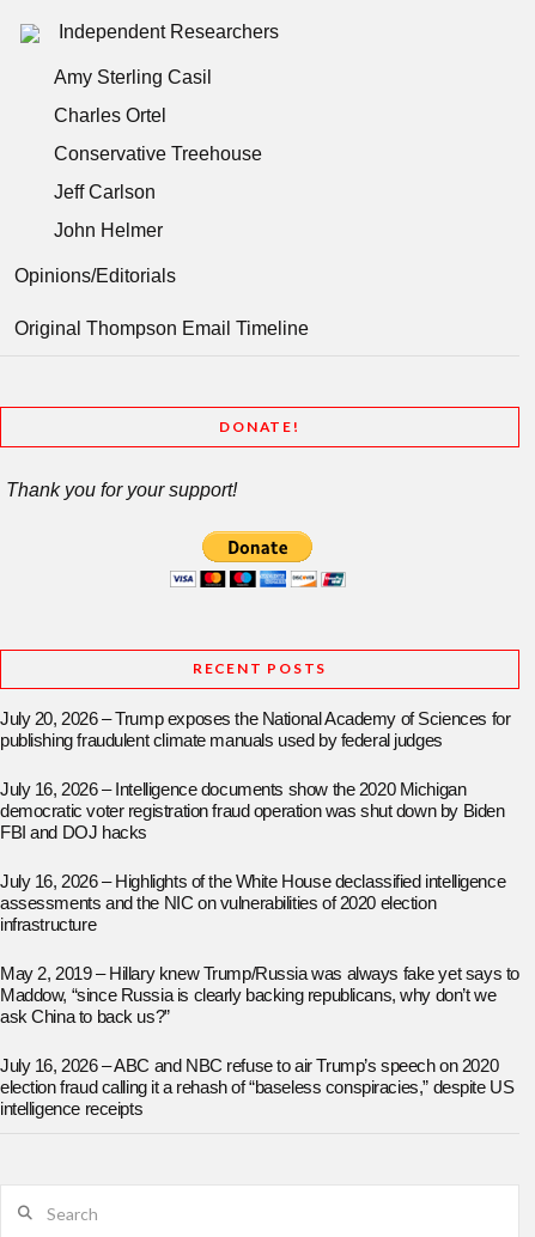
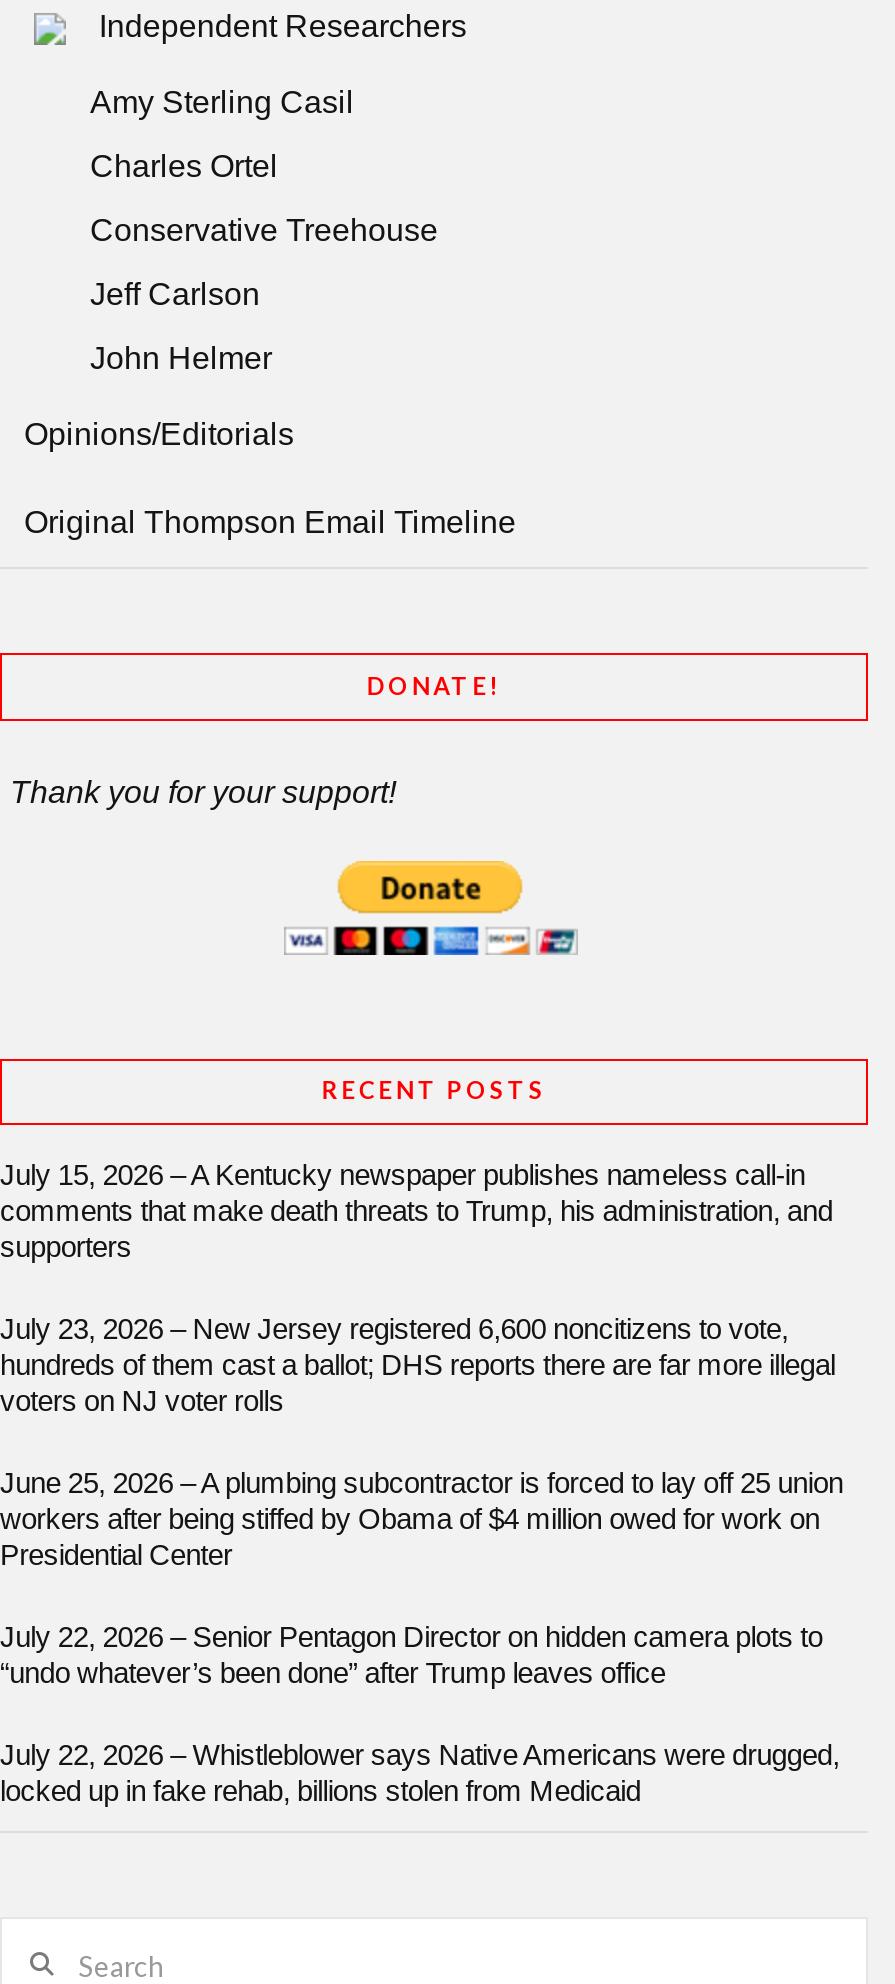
- July 20, 2026 – Trump exposes the National Academy of Sciences for
- publishing fraudulent climate manuals used by federal judges
+ July 15, 2026 – A Kentucky newspaper publishes nameless call-in
+ comments that make death threats to Trump, his administration, and
+ supporters

- July 16, 2026 – Intelligence documents show the 2020 Michigan
- democratic voter registration fraud operation was shut down by Biden
- FBI and DOJ hacks
+ July 23, 2026 – New Jersey registered 6,600 noncitizens to vote,
+ hundreds of them cast a ballot; DHS reports there are far more illegal
+ voters on NJ voter rolls

- July 16, 2026 – Highlights of the White House declassified intelligence
- assessments and the NIC on vulnerabilities of 2020 election
- infrastructure
+ June 25, 2026 – A plumbing subcontractor is forced to lay off 25 union
+ workers after being stiffed by Obama of $4 million owed for work on
+ Presidential Center

- May 2, 2019 – Hillary knew Trump/Russia was always fake yet says to
- Maddow, “since Russia is clearly backing republicans, why don’t we
- ask China to back us?”
+ July 22, 2026 – Senior Pentagon Director on hidden camera plots to
+ “undo whatever’s been done” after Trump leaves office

- July 16, 2026 – ABC and NBC refuse to air Trump’s speech on 2020
- election fraud calling it a rehash of “baseless conspiracies,” despite US
- intelligence receipts
+ July 22, 2026 – Whistleblower says Native Americans were drugged,
+ locked up in fake rehab, billions stolen from Medicaid
